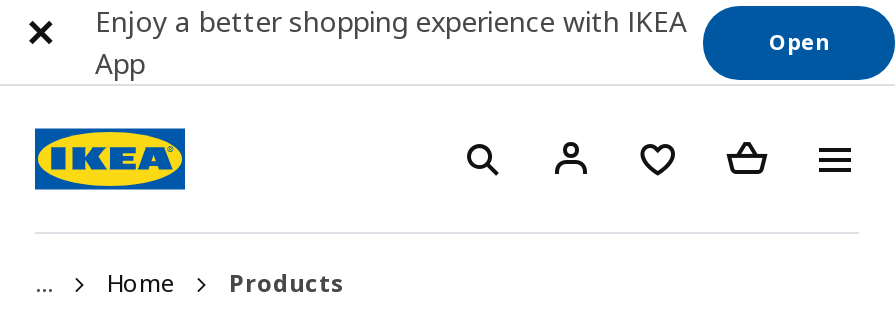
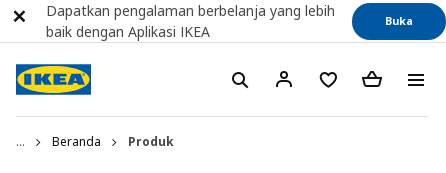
- Enjoy a better shopping experience with IKEA
- App
+ Dapatkan pengalaman berbelanja yang lebih
+ baik dengan Aplikasi IKEA

- Open
+ Buka

- Home
- Products
+ Beranda
+ Produk
